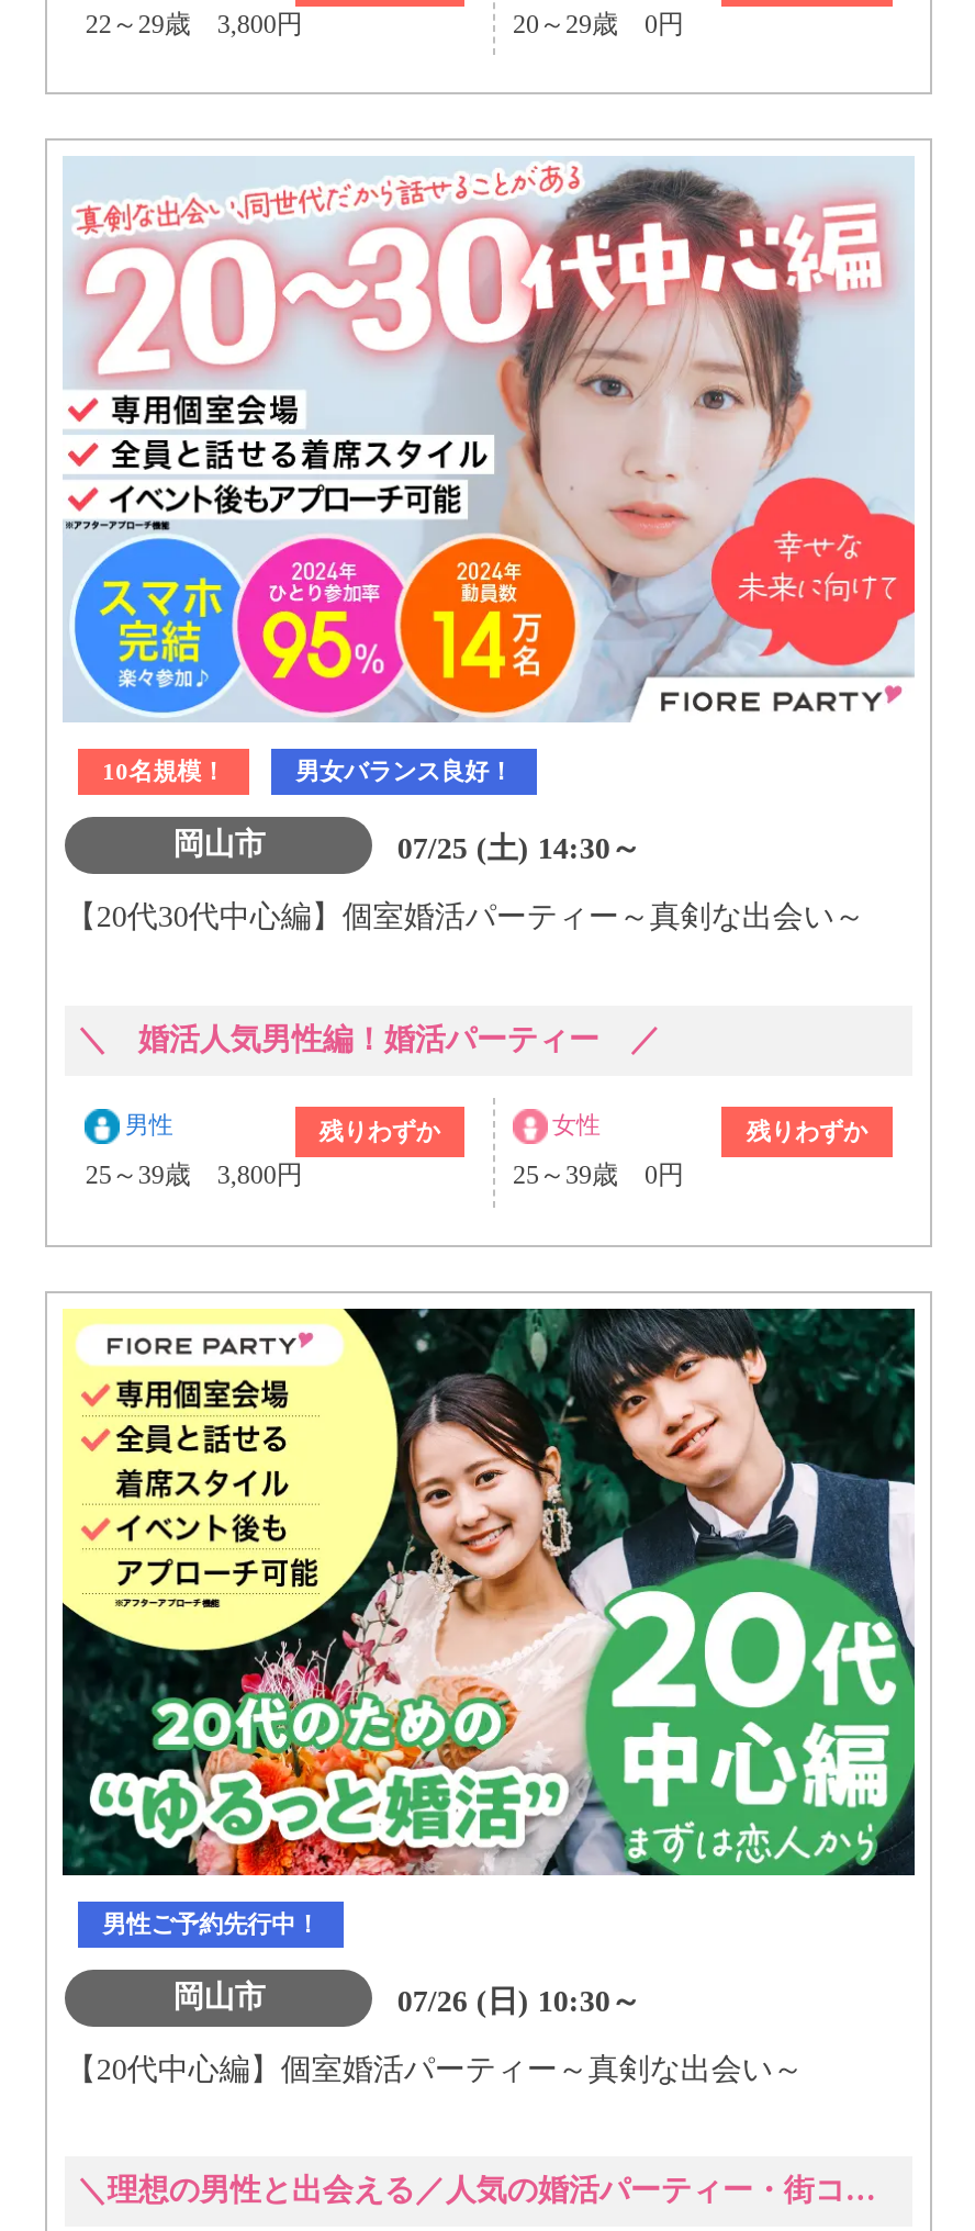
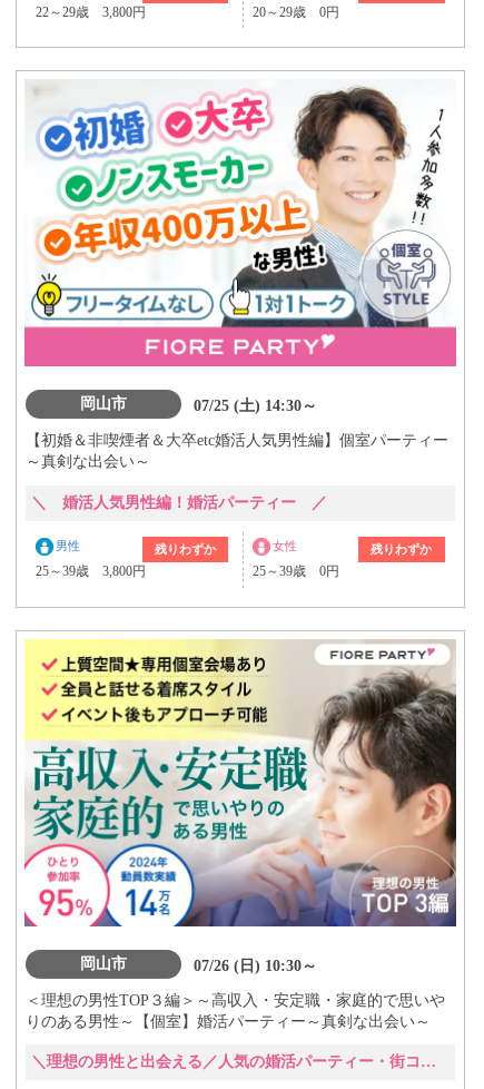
- [image]
+ [image]

- 10名規模！
- 男女バランス良好！

- 【20代30代中心編】個室婚活パーティー～真剣な出会い～
+ 【初婚＆非喫煙者＆大卒etc婚活人気男性編】個室パーティー
+ ～真剣な出会い～

- [image]
+ [image]

- 男性ご予約先行中！

- 【20代中心編】個室婚活パーティー～真剣な出会い～
+ ＜理想の男性TOP３編＞～高収入・安定職・家庭的で思いや
+ りのある男性～【個室】婚活パーティー～真剣な出会い～
